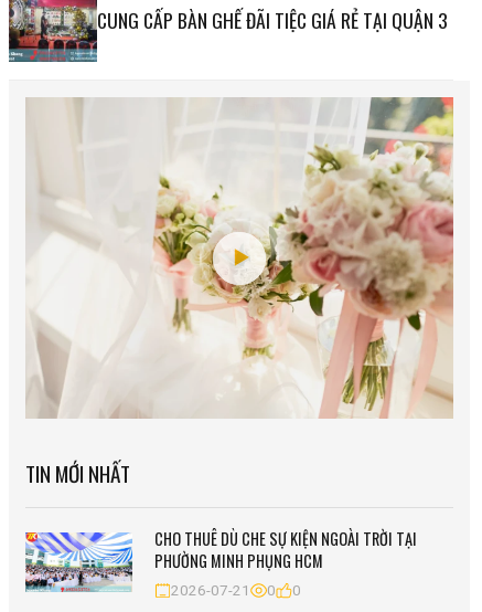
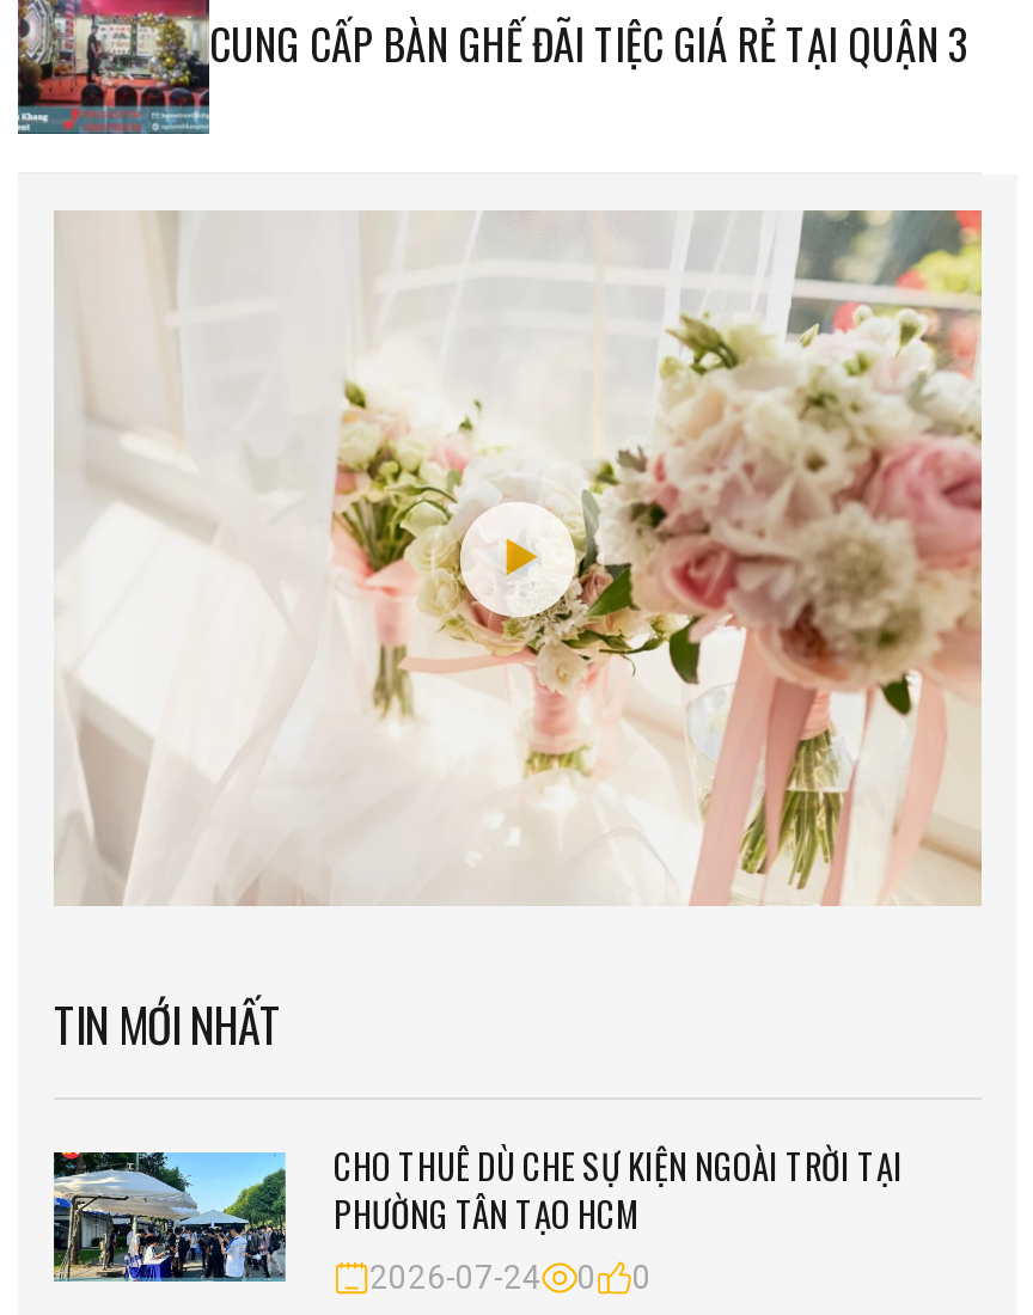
- [image]
- PHƯỜNG MINH PHỤNG HCM
+ [image]
+ PHƯỜNG TÂN TẠO HCM

- 2026-07-21 0 0
+ 2026-07-24 0 0
